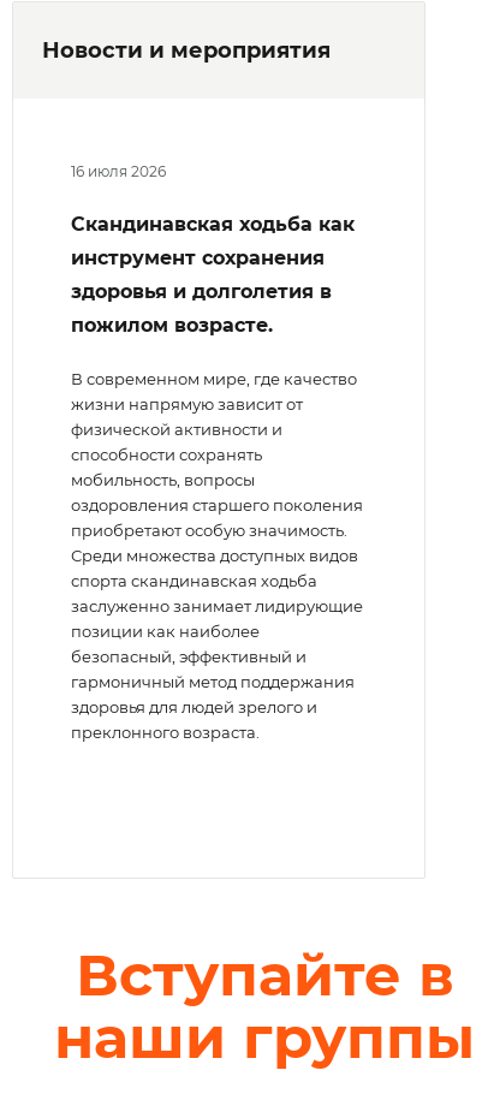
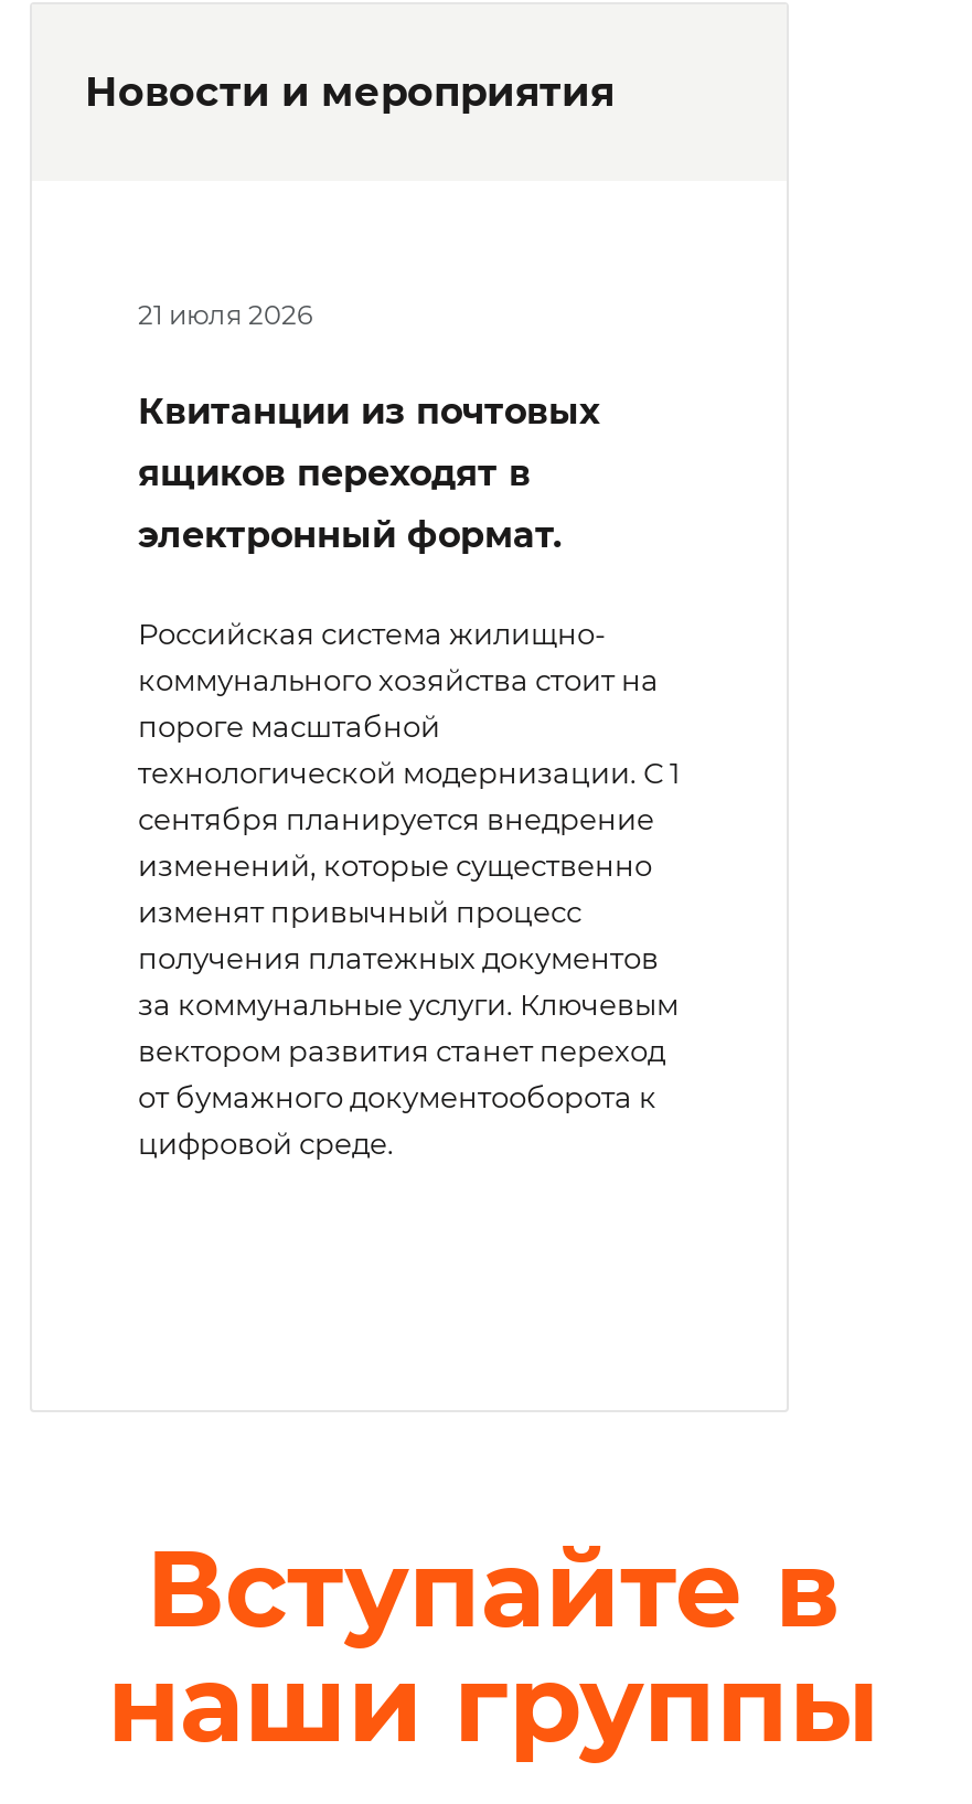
- 16 июля 2026
- Скандинавская ходьба как
- инструмент сохранения
- здоровья и долголетия в
- пожилом возрасте.
- В современном мире, где качество
- жизни напрямую зависит от
- физической активности и
- способности сохранять
- мобильность, вопросы
- оздоровления старшего поколения
- приобретают особую значимость.
- Среди множества доступных видов
- спорта скандинавская ходьба
- заслуженно занимает лидирующие
- позиции как наиболее
- безопасный, эффективный и
- гармоничный метод поддержания
- здоровья для людей зрелого и
- преклонного возраста.
+ 21 июля 2026
+ Квитанции из почтовых
+ ящиков переходят в
+ электронный формат.
+ Российская система жилищно-
+ коммунального хозяйства стоит на
+ пороге масштабной
+ технологической модернизации. С 1
+ сентября планируется внедрение
+ изменений, которые существенно
+ изменят привычный процесс
+ получения платежных документов
+ за коммунальные услуги. Ключевым
+ вектором развития станет переход
+ от бумажного документооборота к
+ цифровой среде.
